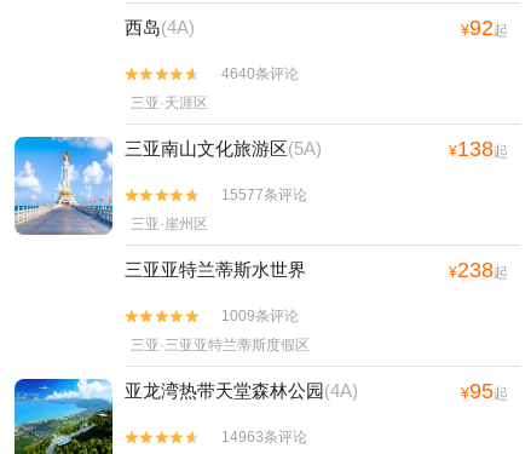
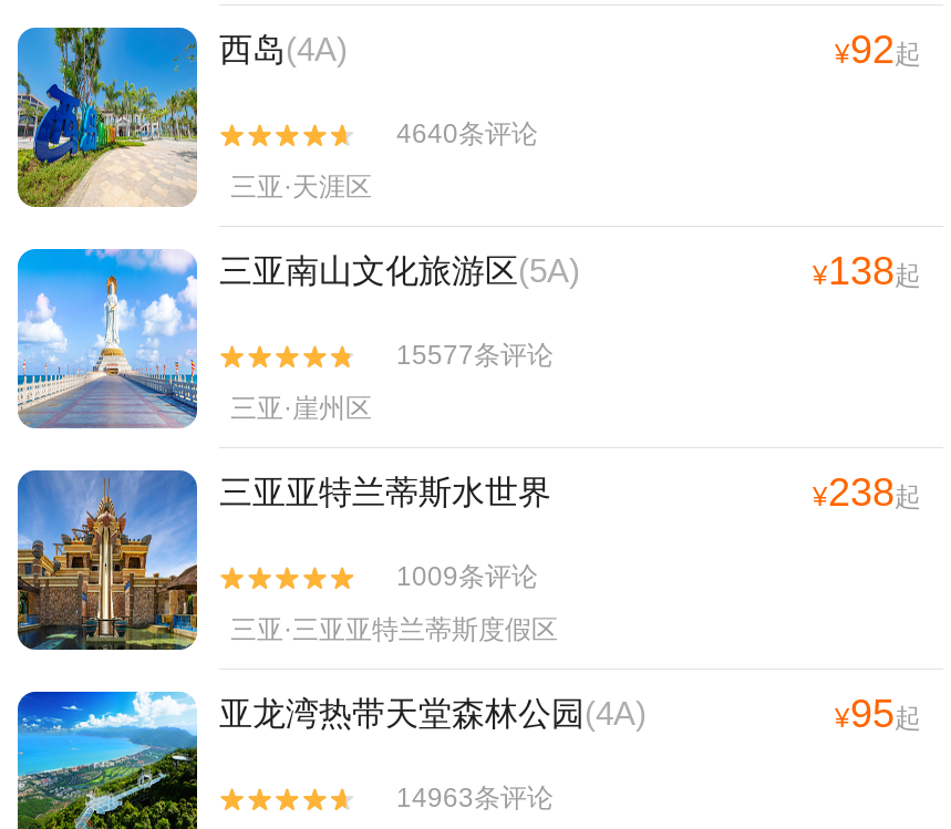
+ [image]

+ [image]
